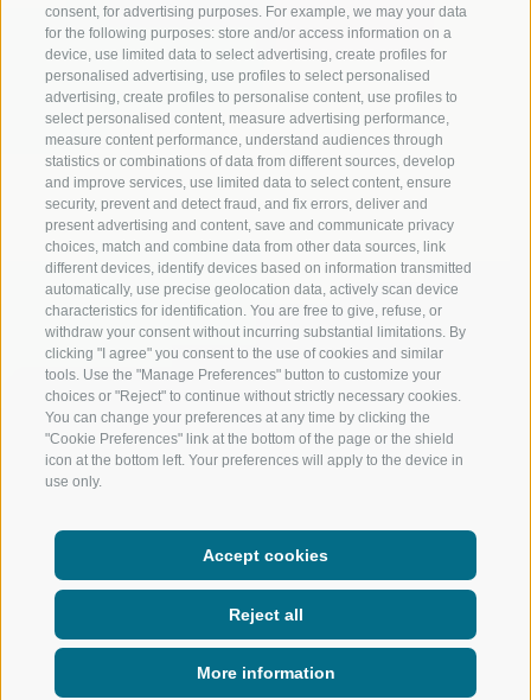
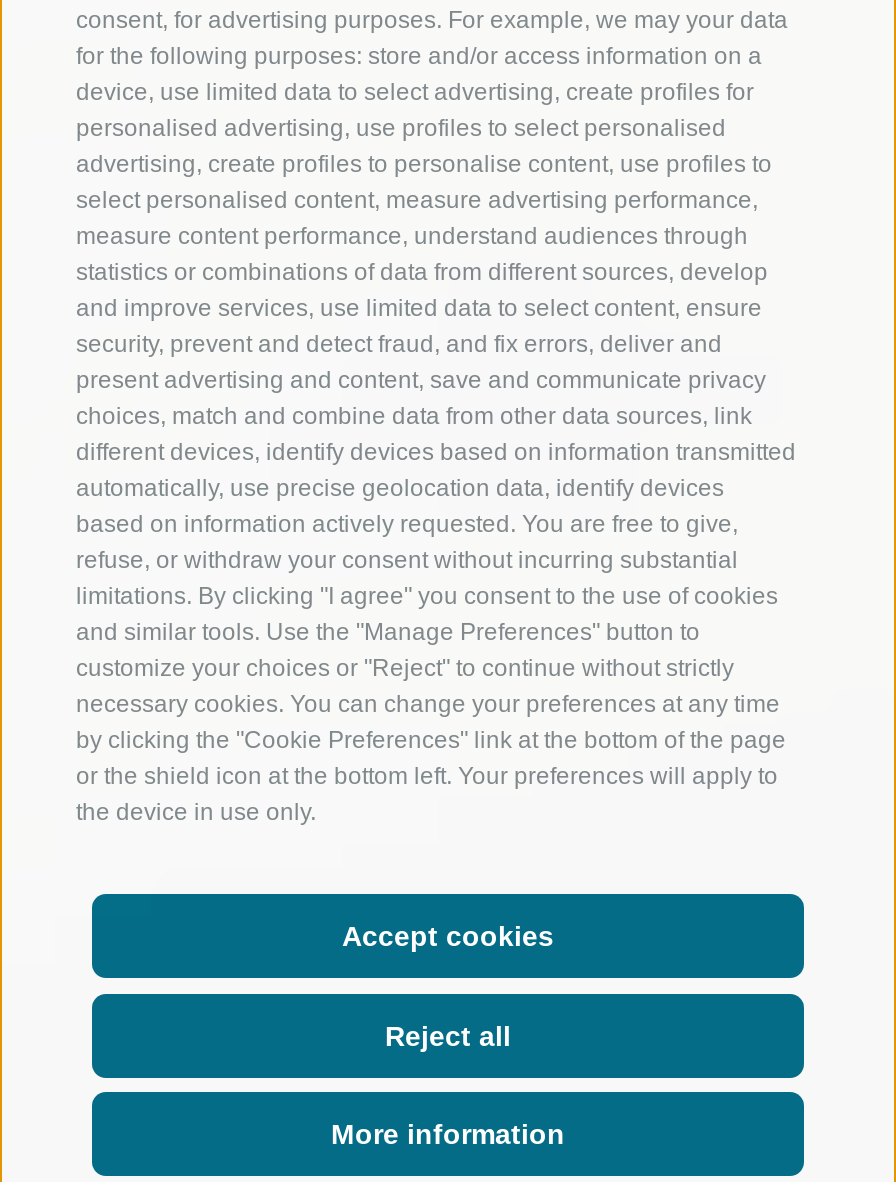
- automatically, use precise geolocation data, actively scan device
- characteristics for identification. You are free to give, refuse, or
- withdraw your consent without incurring substantial limitations. By
- clicking "I agree" you consent to the use of cookies and similar
- tools. Use the "Manage Preferences" button to customize your
- choices or "Reject" to continue without strictly necessary cookies.
- You can change your preferences at any time by clicking the
- "Cookie Preferences" link at the bottom of the page or the shield
- icon at the bottom left. Your preferences will apply to the device in
- use only.
+ automatically, use precise geolocation data, identify devices
+ based on information actively requested. You are free to give,
+ refuse, or withdraw your consent without incurring substantial
+ limitations. By clicking "I agree" you consent to the use of cookies
+ and similar tools. Use the "Manage Preferences" button to
+ customize your choices or "Reject" to continue without strictly
+ necessary cookies. You can change your preferences at any time
+ by clicking the "Cookie Preferences" link at the bottom of the page
+ or the shield icon at the bottom left. Your preferences will apply to
+ the device in use only.
